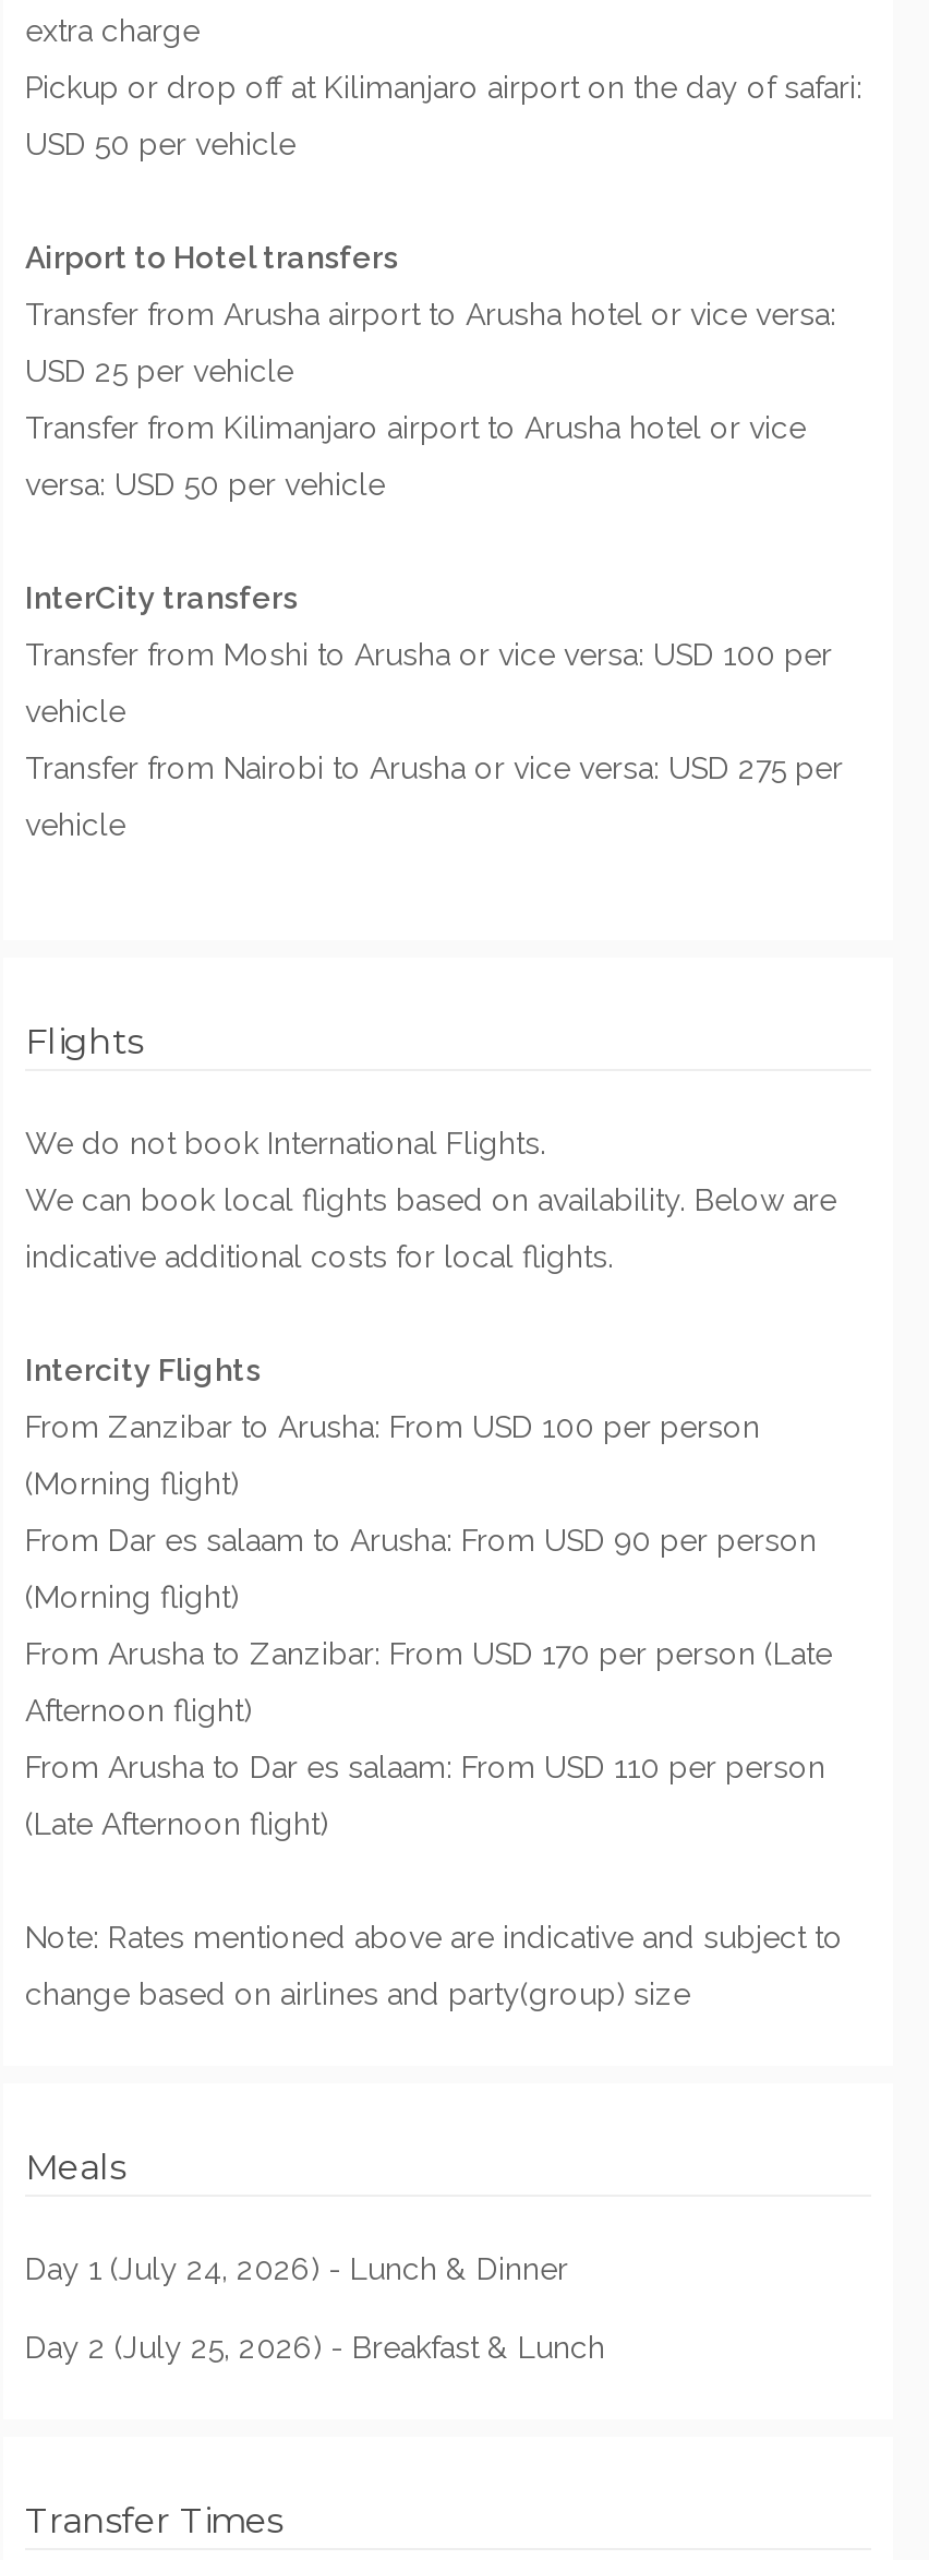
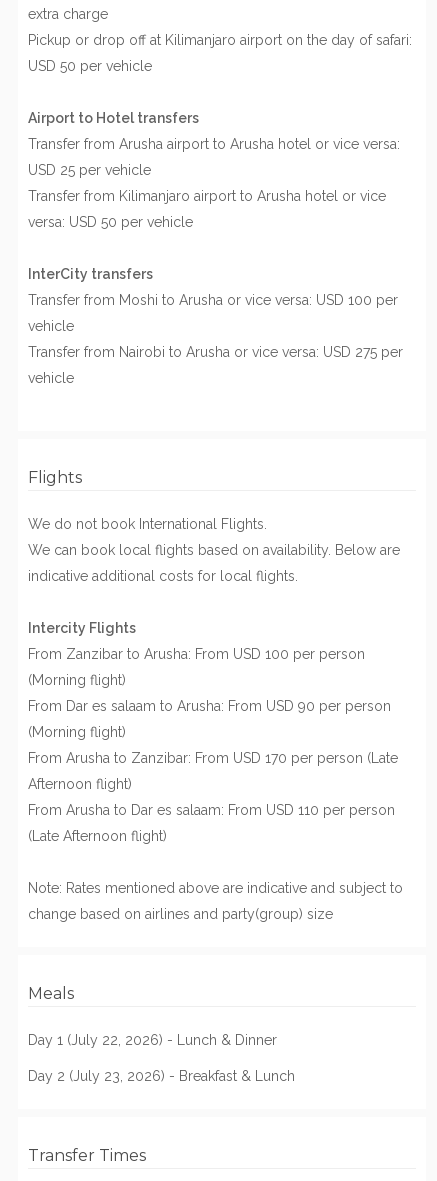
- Day 1 (July 24, 2026) - Lunch & Dinner
+ Day 1 (July 22, 2026) - Lunch & Dinner

- Day 2 (July 25, 2026) - Breakfast & Lunch
+ Day 2 (July 23, 2026) - Breakfast & Lunch
